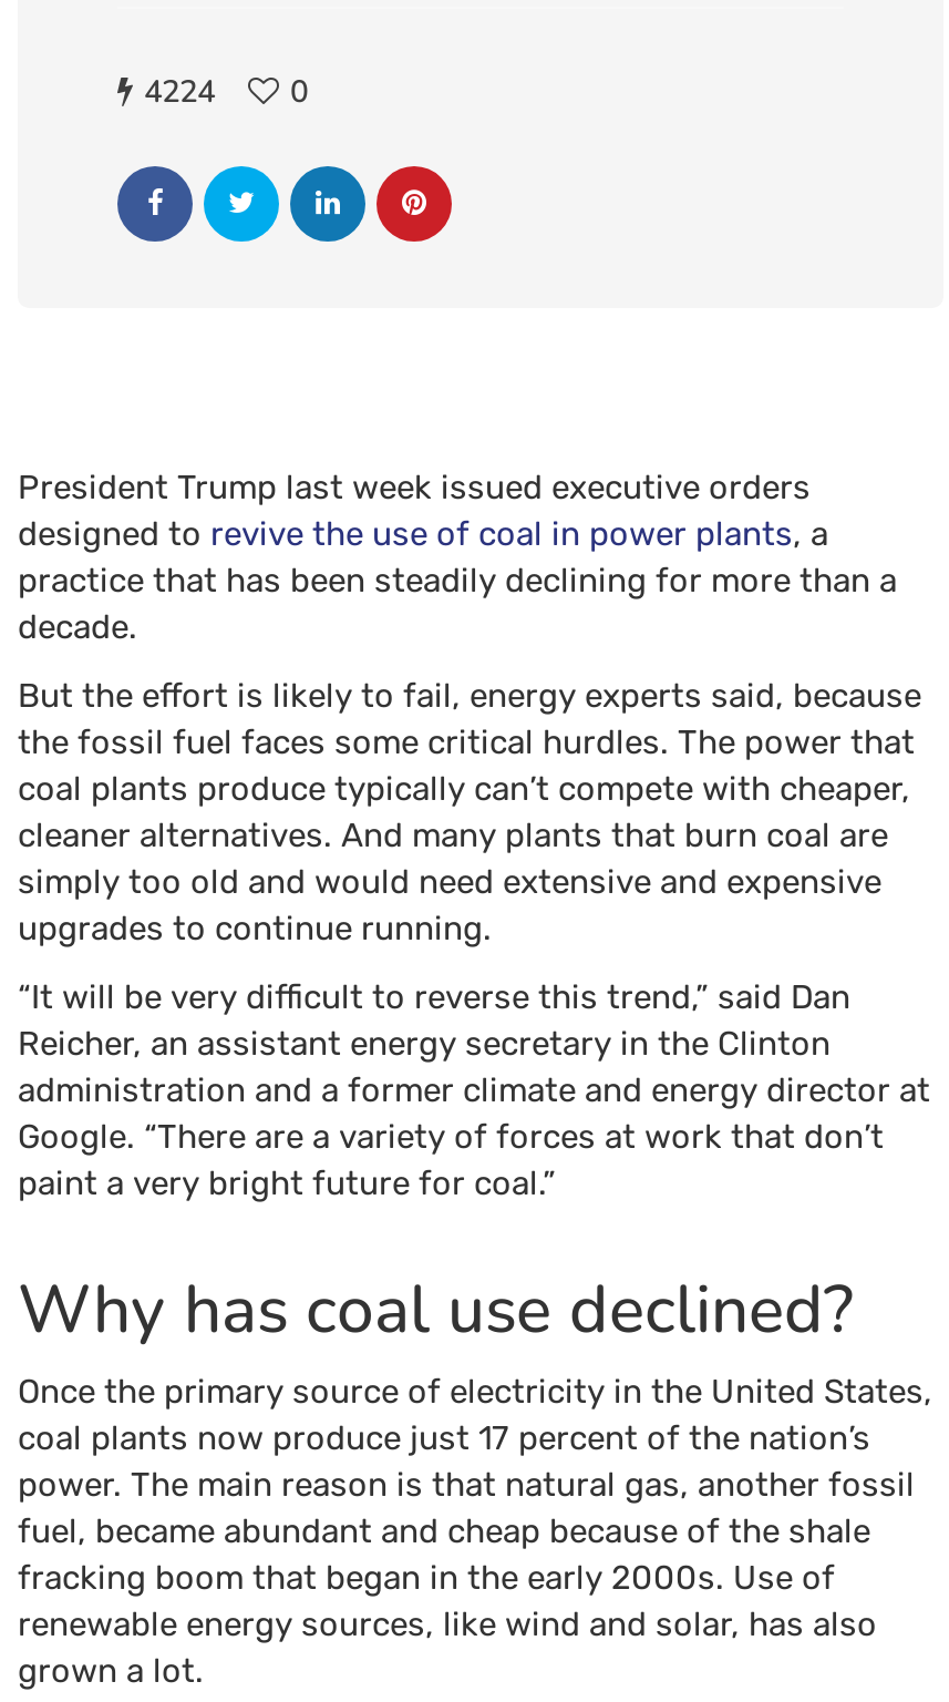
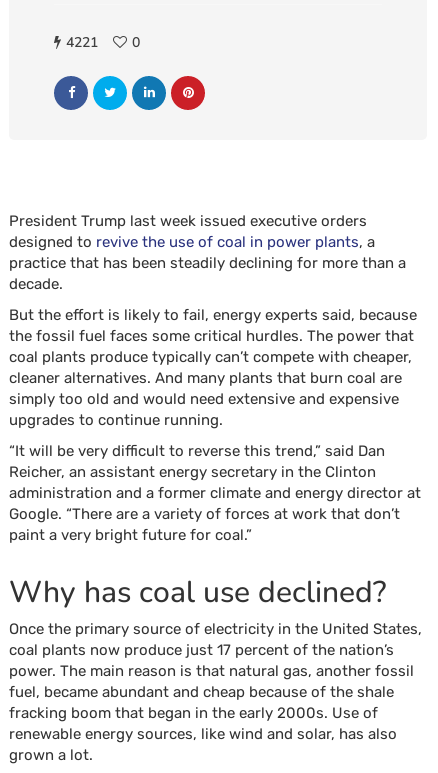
- 4224 0
+ 4221 0
